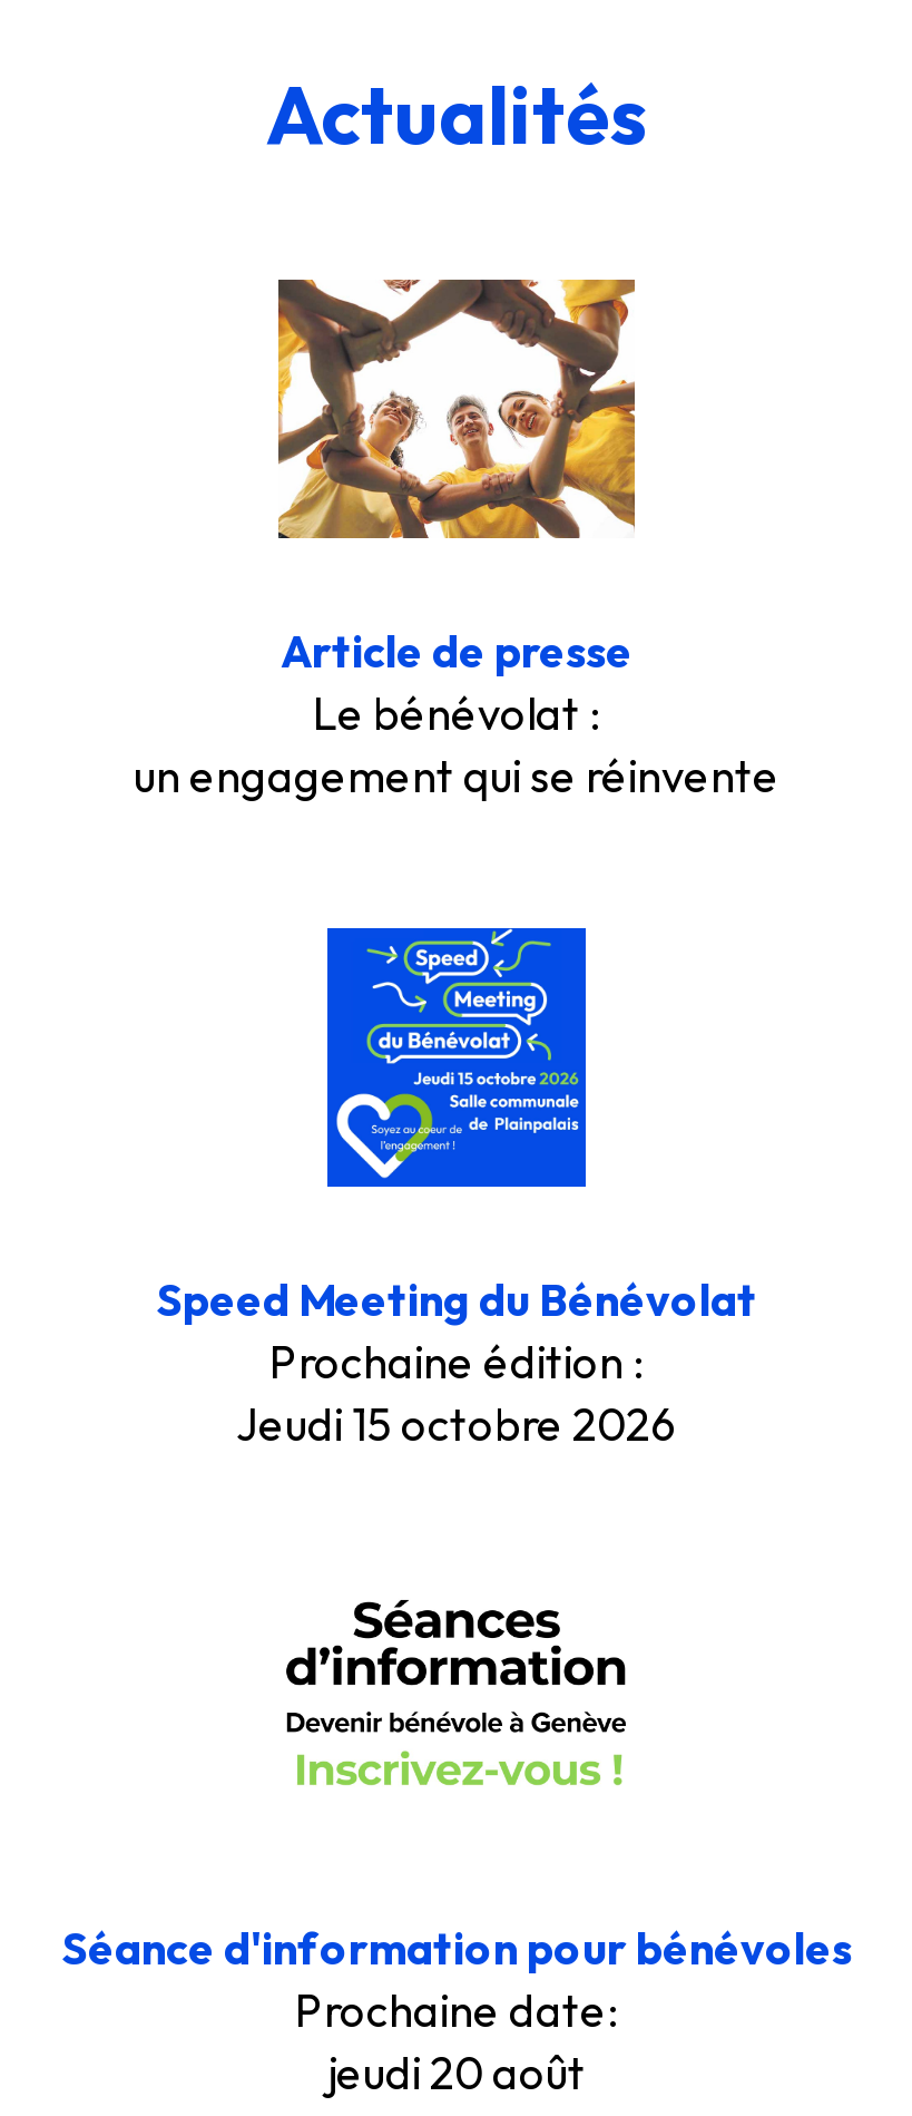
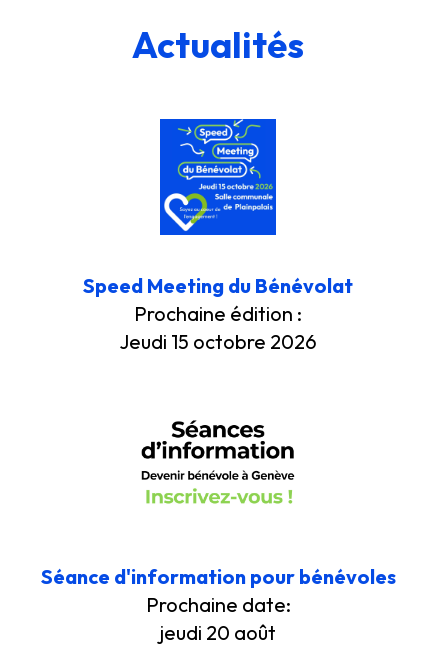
- [image]
- Article de presse
- Le bénévolat :
- un engagement qui se réinvente
